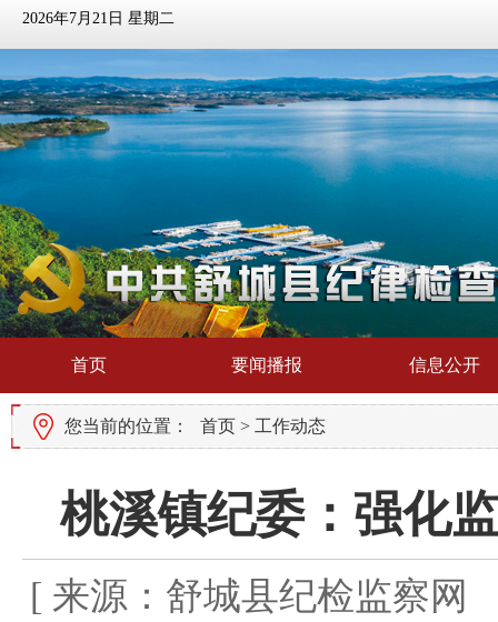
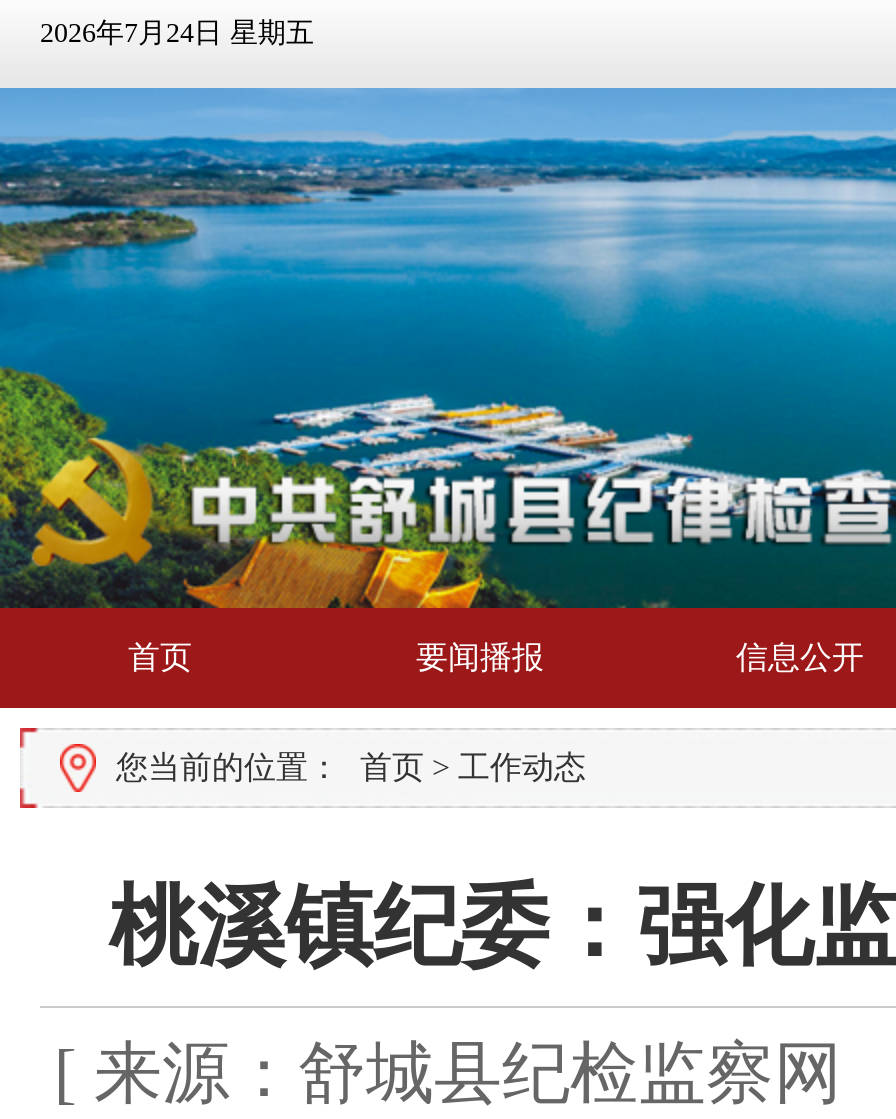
- 2026年7月21日 星期二
+ 2026年7月24日 星期五
